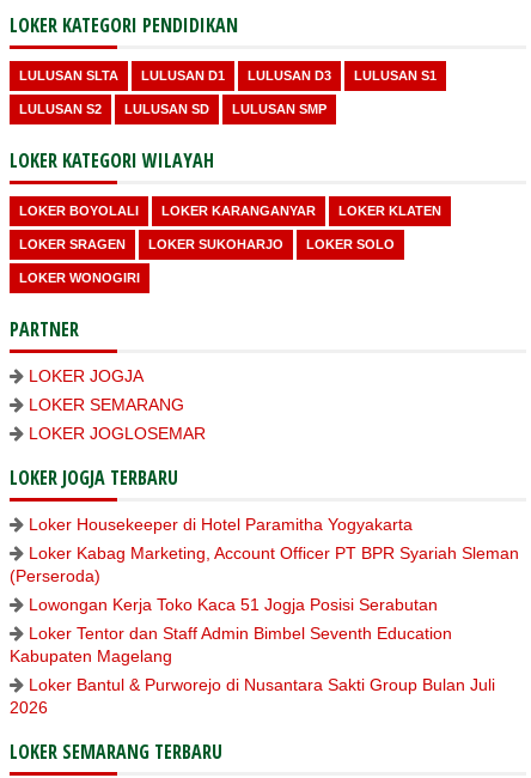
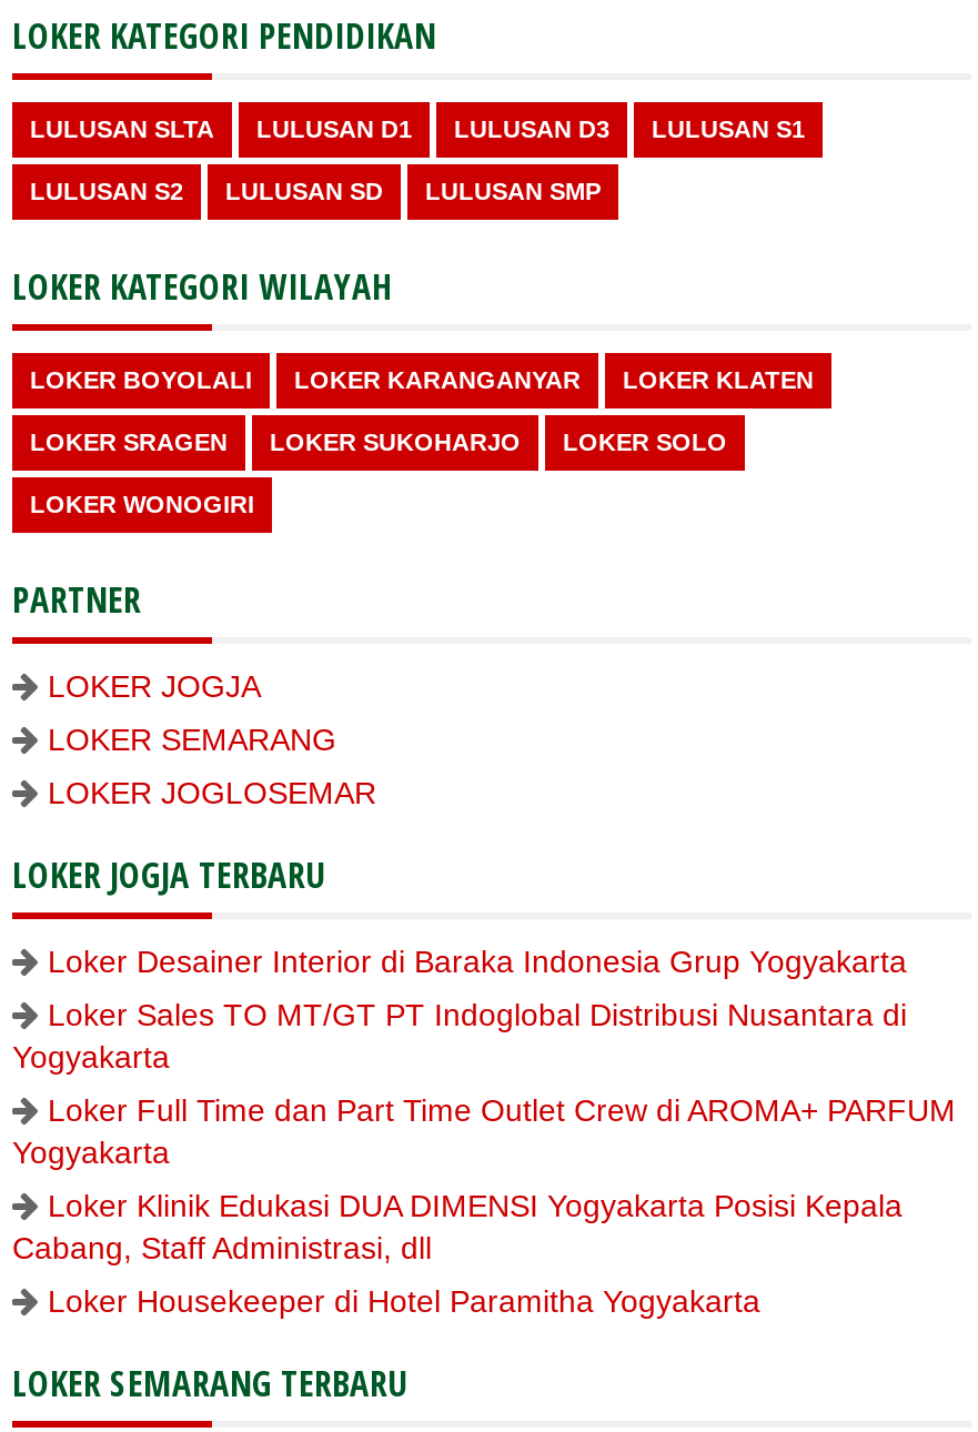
+ Loker Desainer Interior di Baraka Indonesia Grup Yogyakarta
+ Loker Sales TO MT/GT PT Indoglobal Distribusi Nusantara di
+ Yogyakarta
+ Loker Full Time dan Part Time Outlet Crew di AROMA+ PARFUM
+ Yogyakarta
+ Loker Klinik Edukasi DUA DIMENSI Yogyakarta Posisi Kepala
+ Cabang, Staff Administrasi, dll

moved down: Loker Housekeeper di Hotel Paramitha Yogyakarta

- Loker Kabag Marketing, Account Officer PT BPR Syariah Sleman
- (Perseroda)
- Lowongan Kerja Toko Kaca 51 Jogja Posisi Serabutan
- Loker Tentor dan Staff Admin Bimbel Seventh Education
- Kabupaten Magelang
- Loker Bantul & Purworejo di Nusantara Sakti Group Bulan Juli
- 2026
